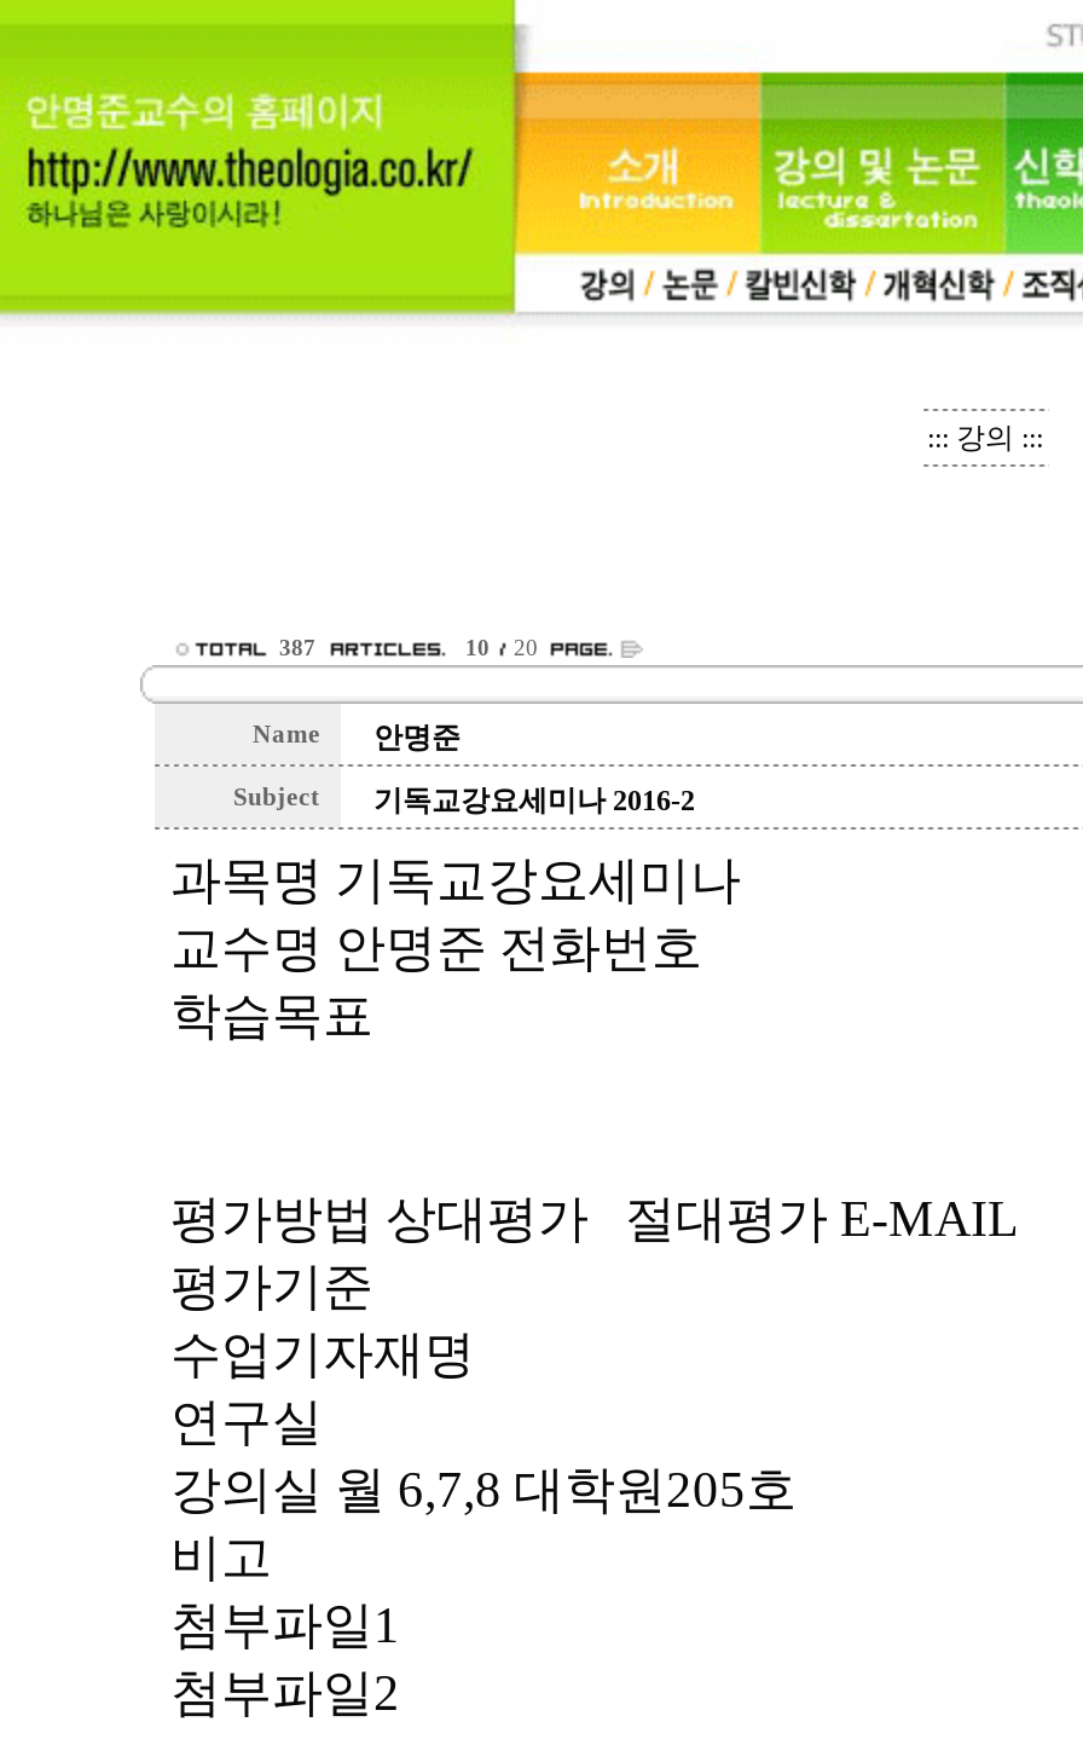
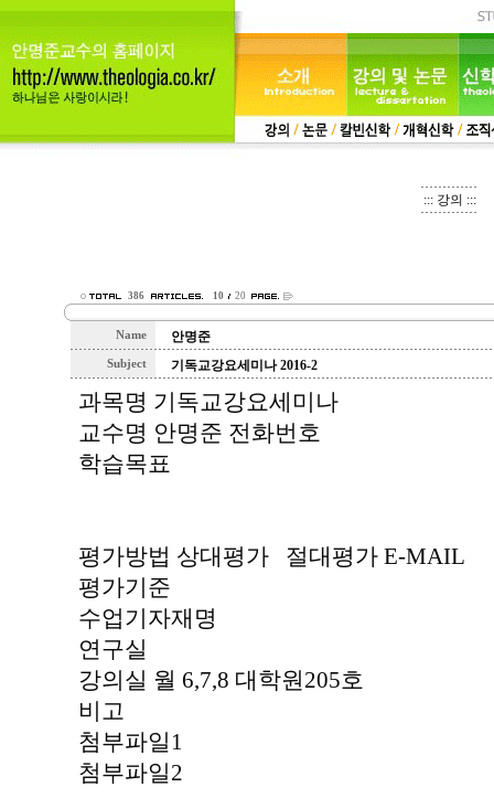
- 387
+ 386
